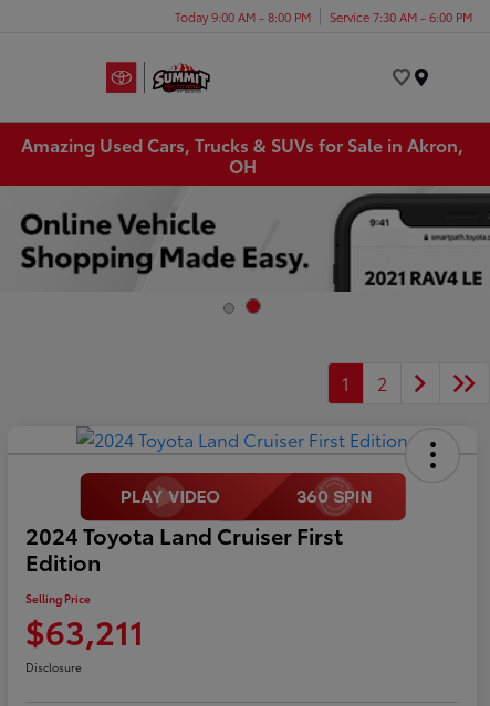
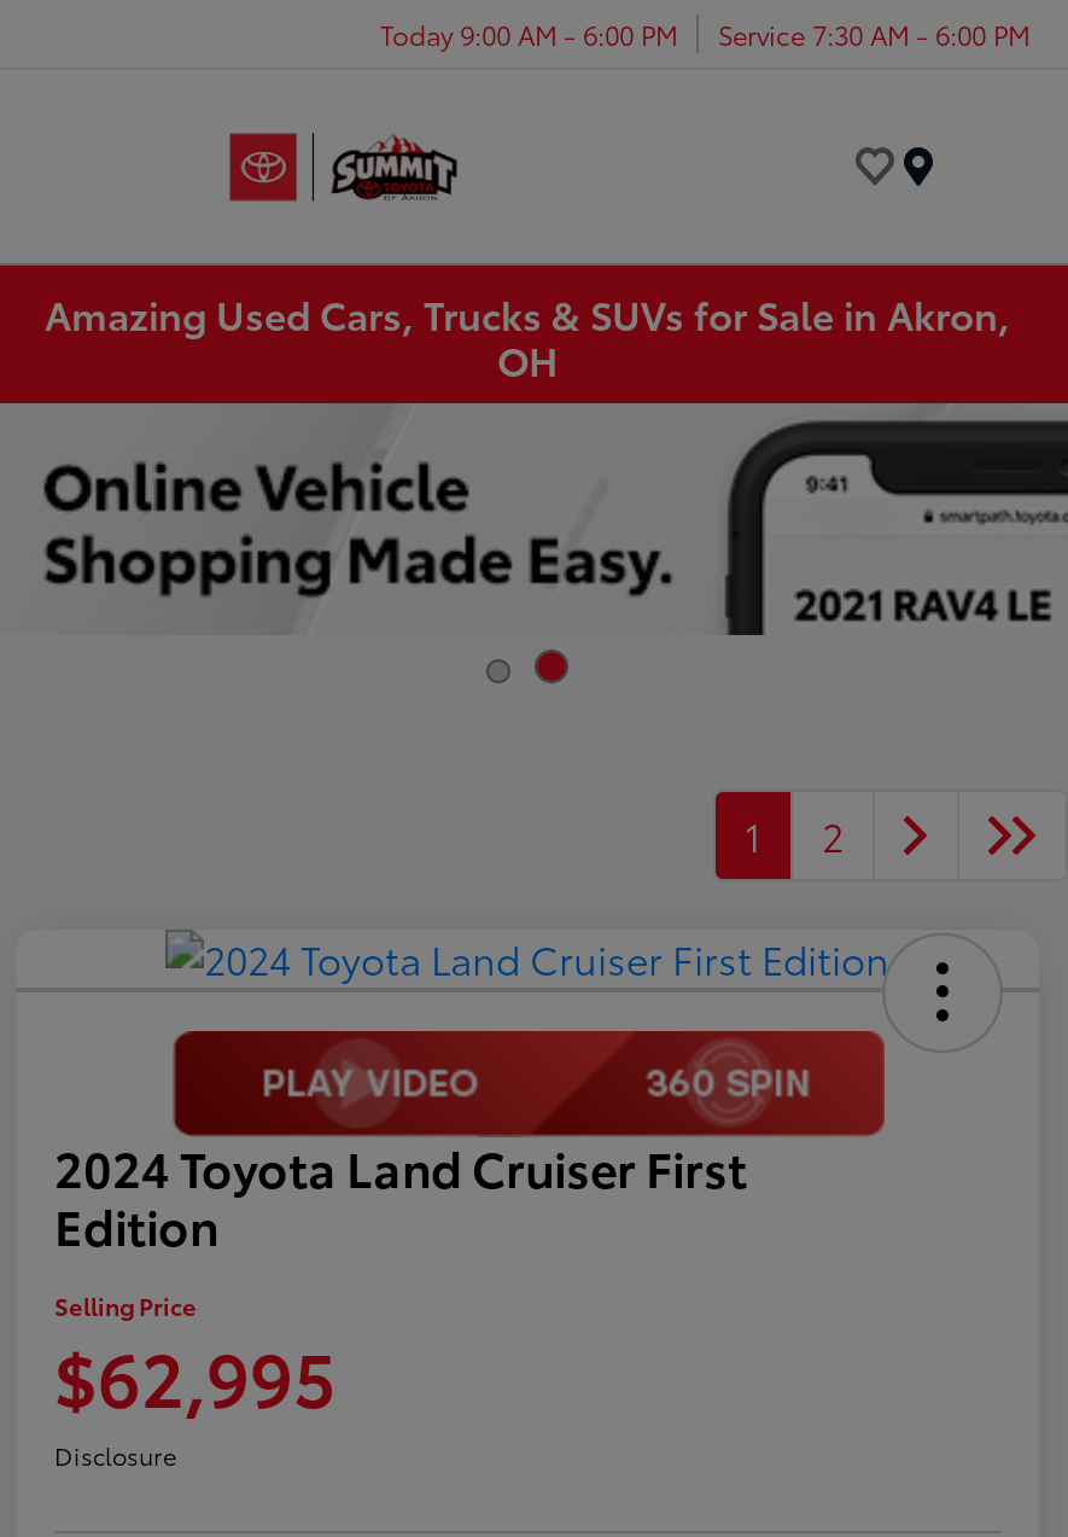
- Today 9:00 AM - 8:00 PM Service 7:30 AM - 6:00 PM
+ Today 9:00 AM - 6:00 PM Service 7:30 AM - 6:00 PM

- $63,211
+ $62,995
